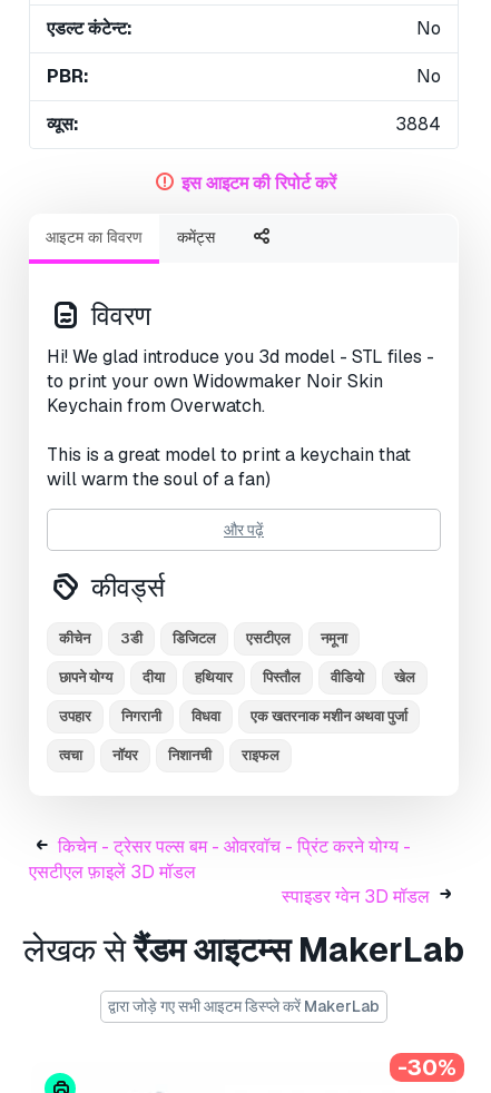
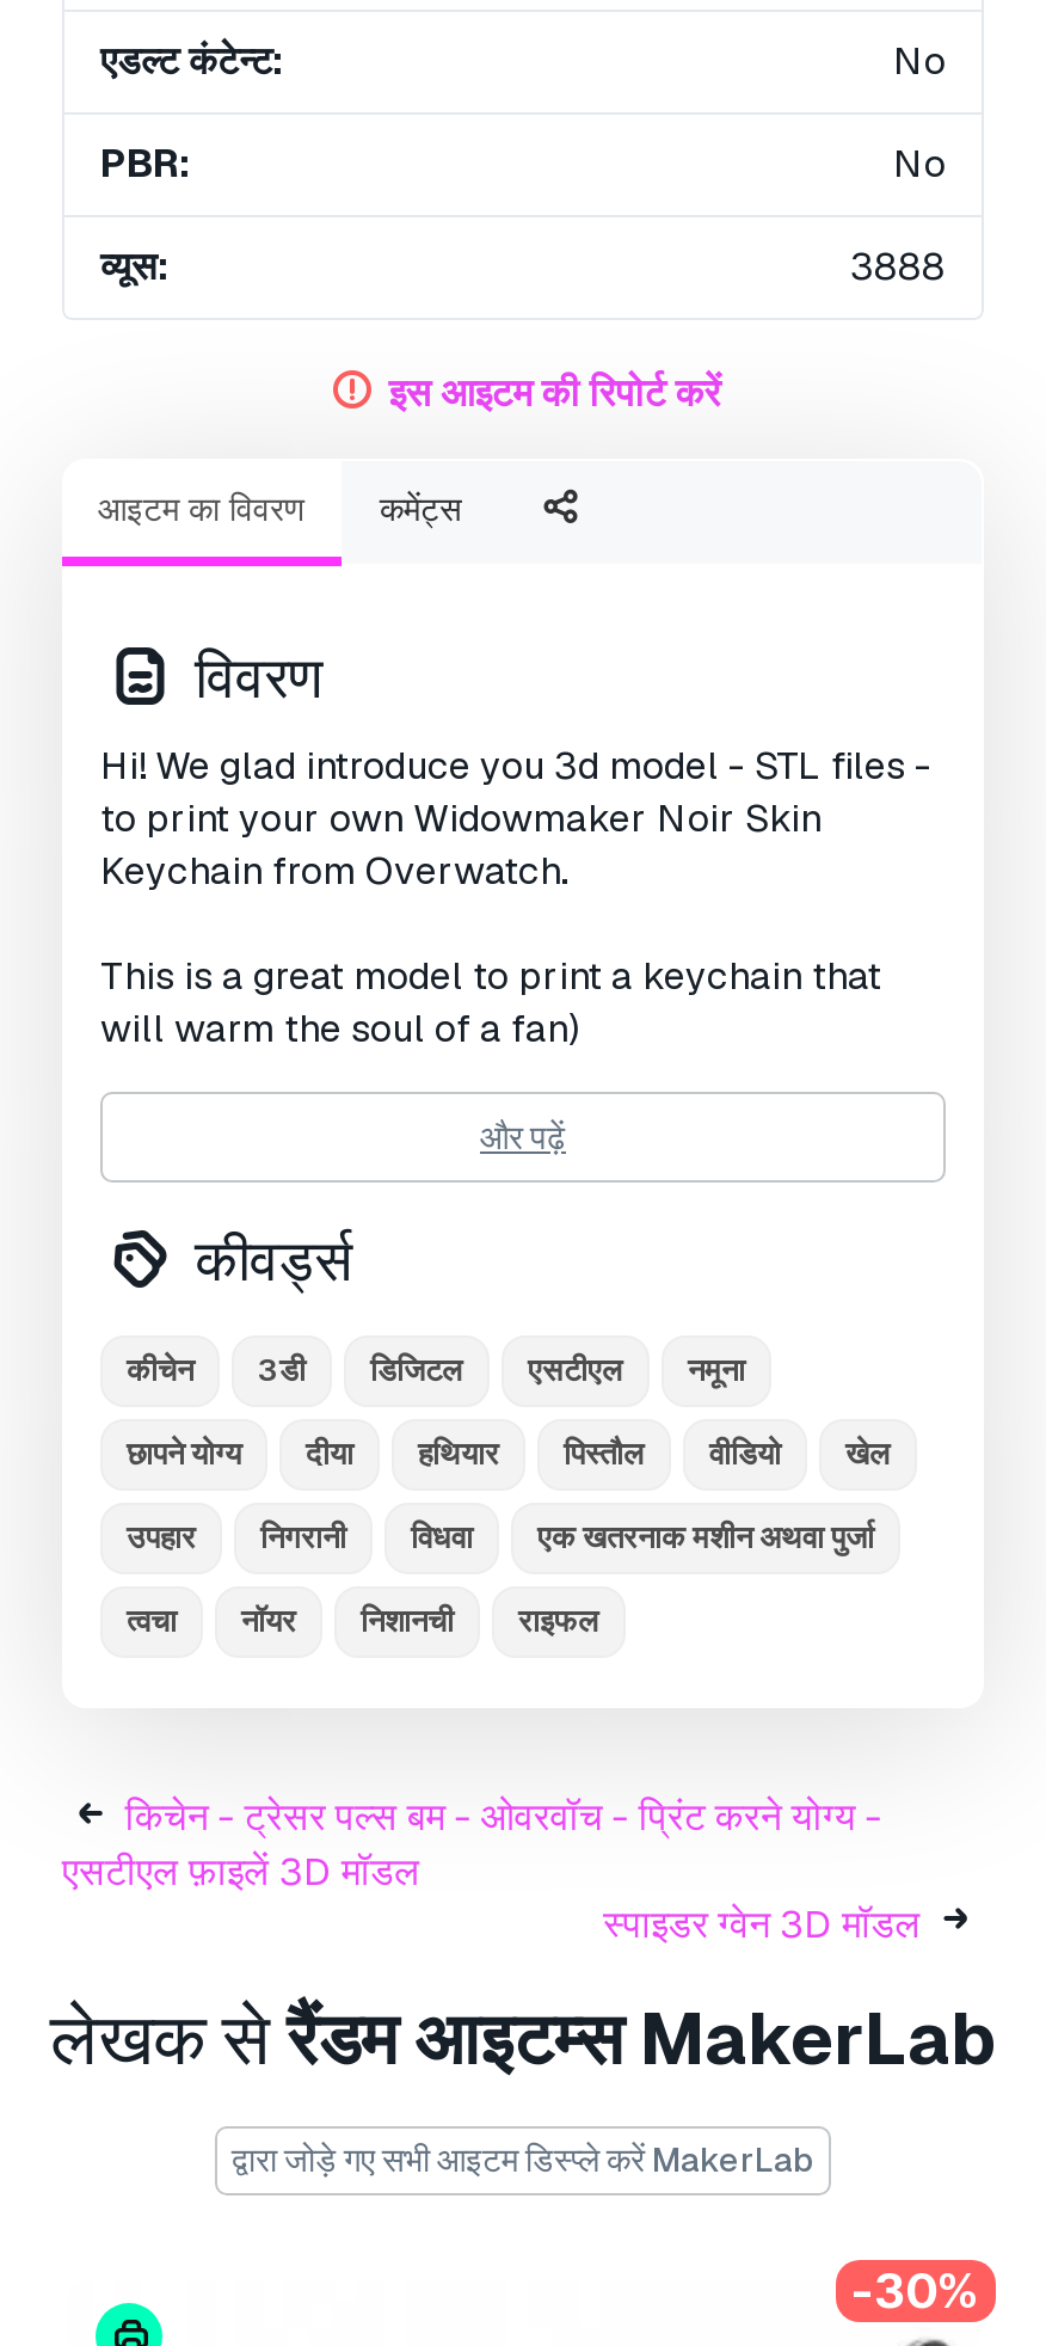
- 3884
+ 3888
